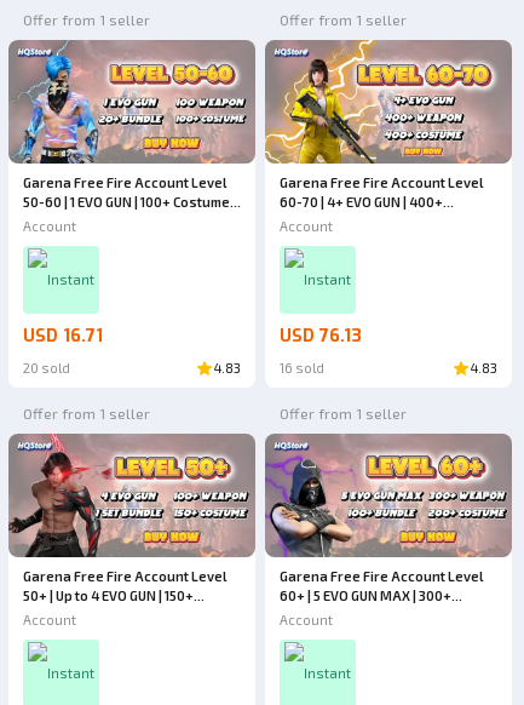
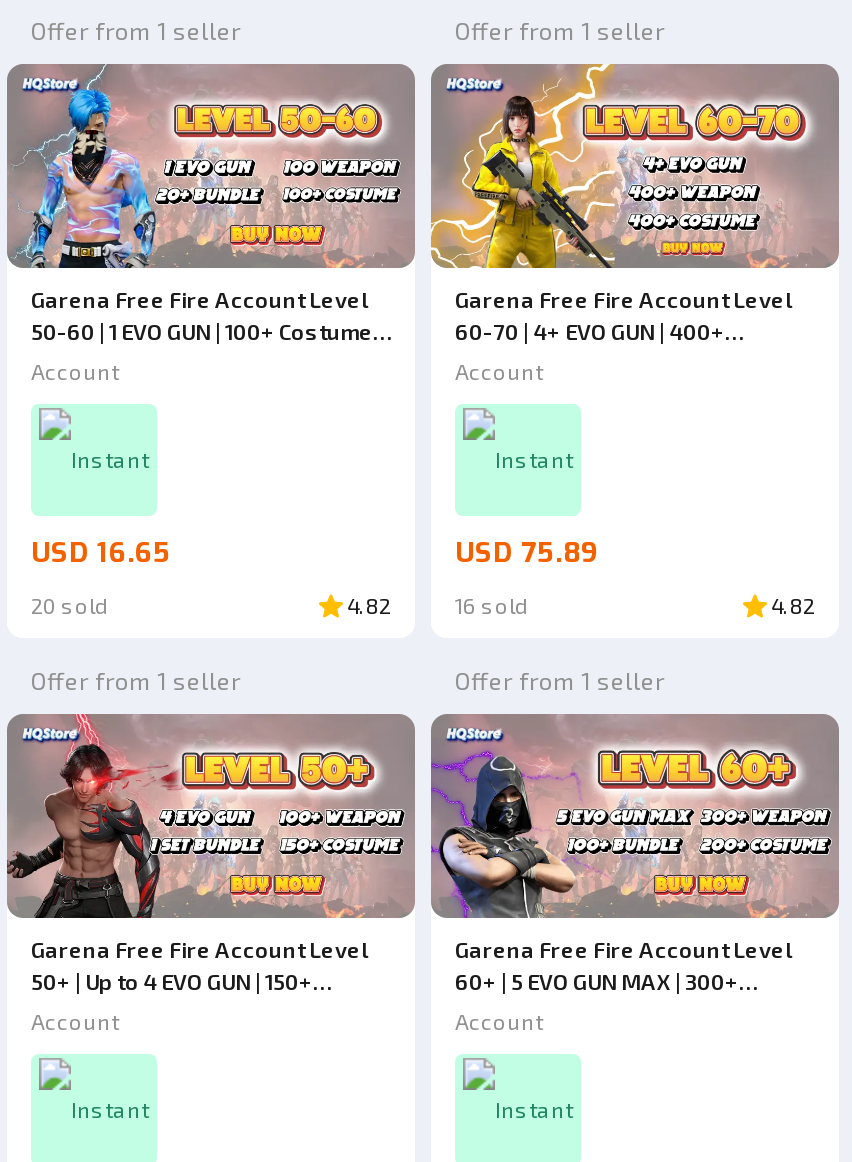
- USD 16.71
+ USD 16.65

- USD 76.13
+ USD 75.89

- 4.83
+ 4.82

- 4.83
+ 4.82
